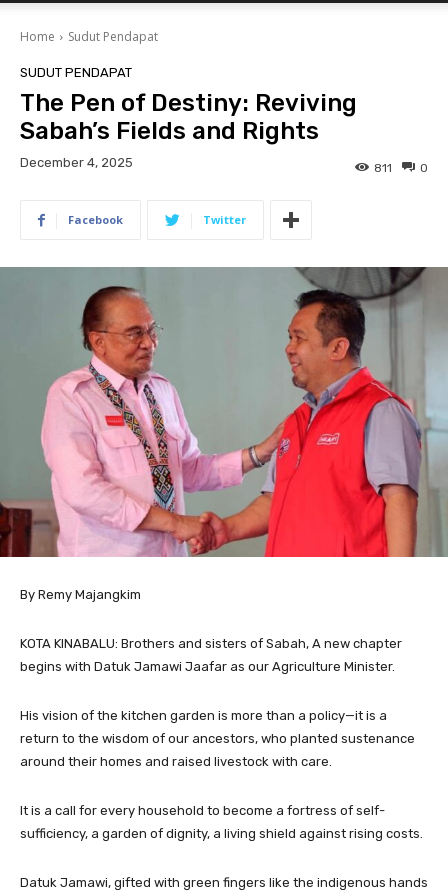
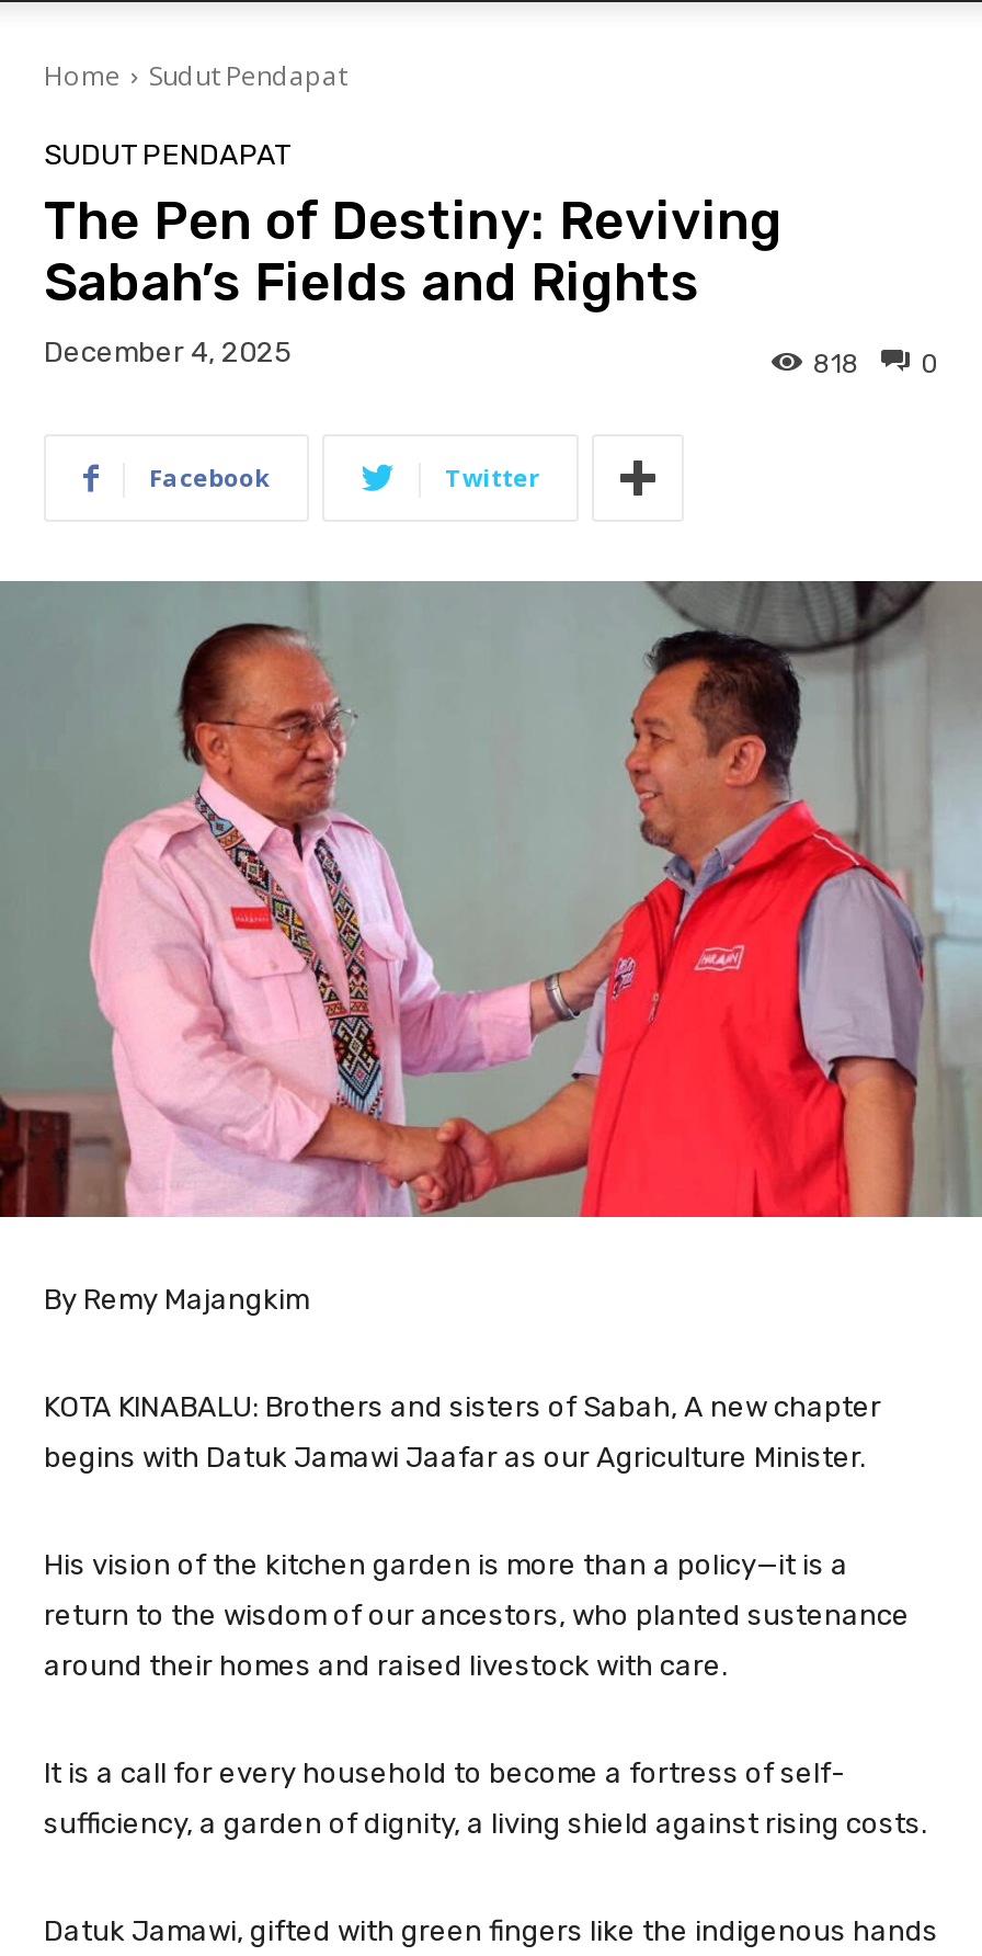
- 811 0
+ 818 0
